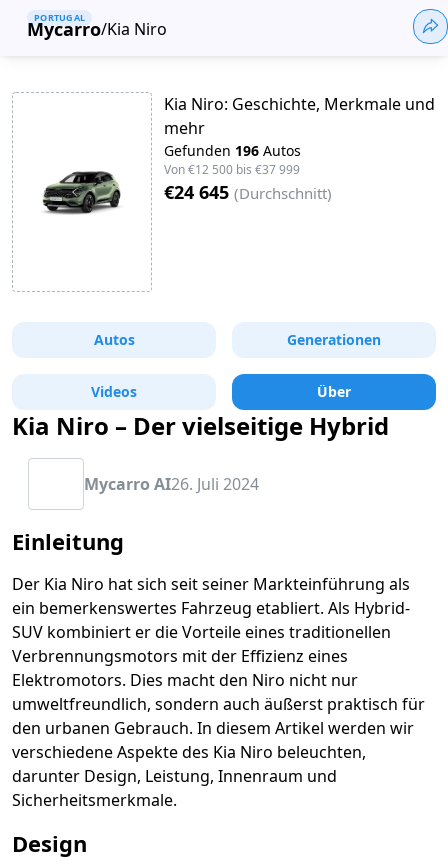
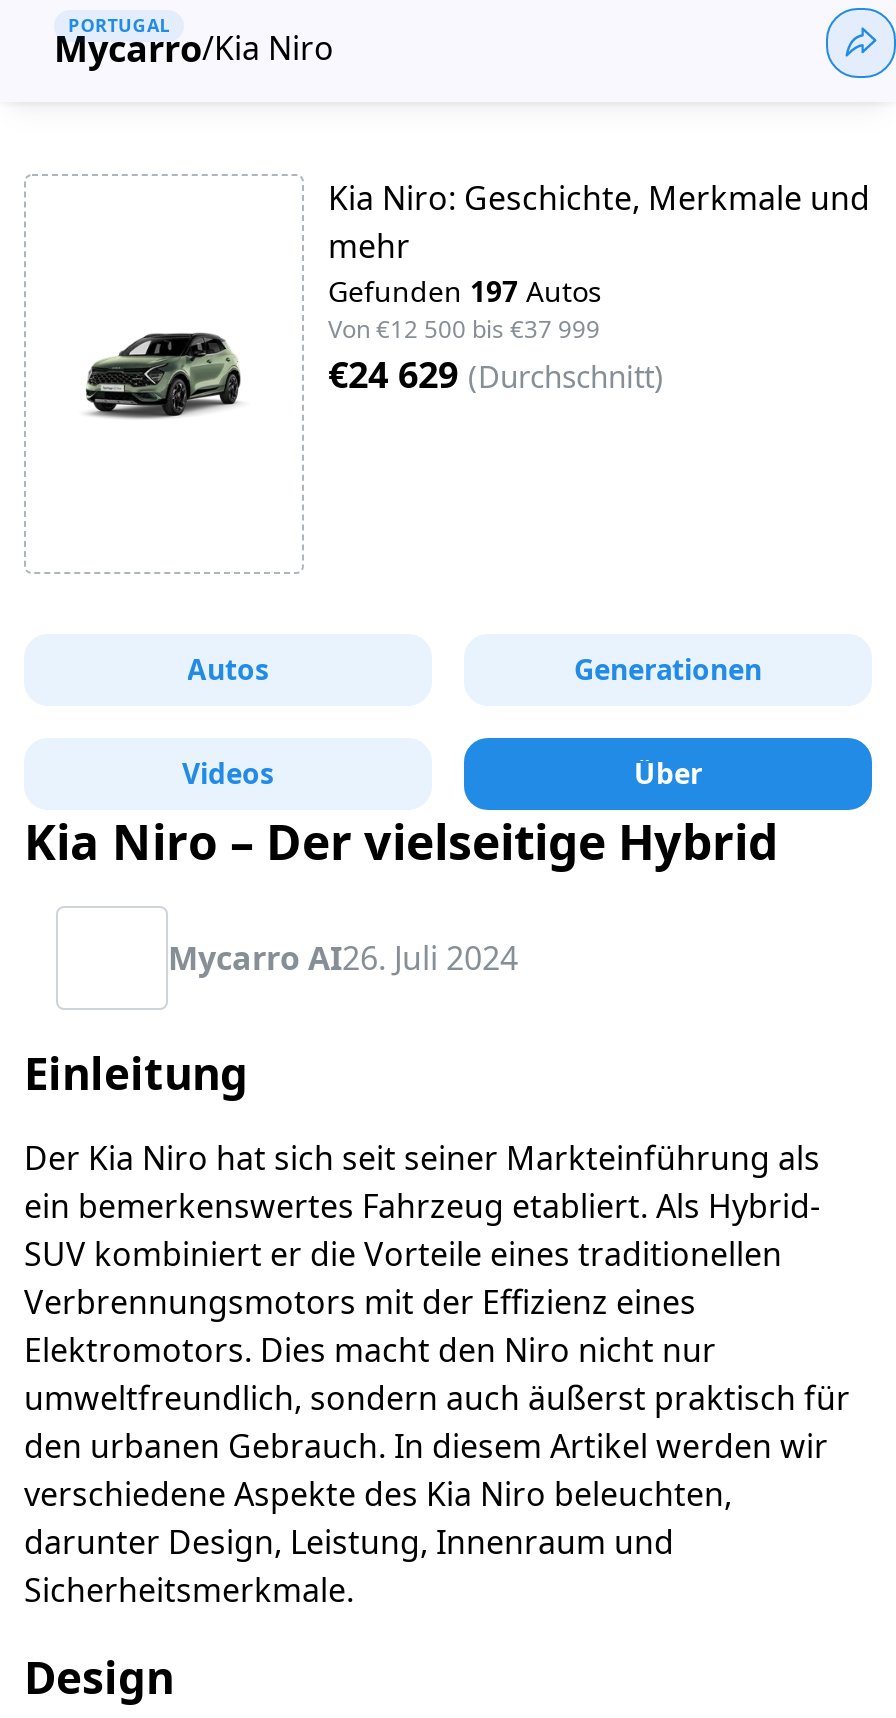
- Gefunden 196 Autos
+ Gefunden 197 Autos

- €24 645 (Durchschnitt)
+ €24 629 (Durchschnitt)
